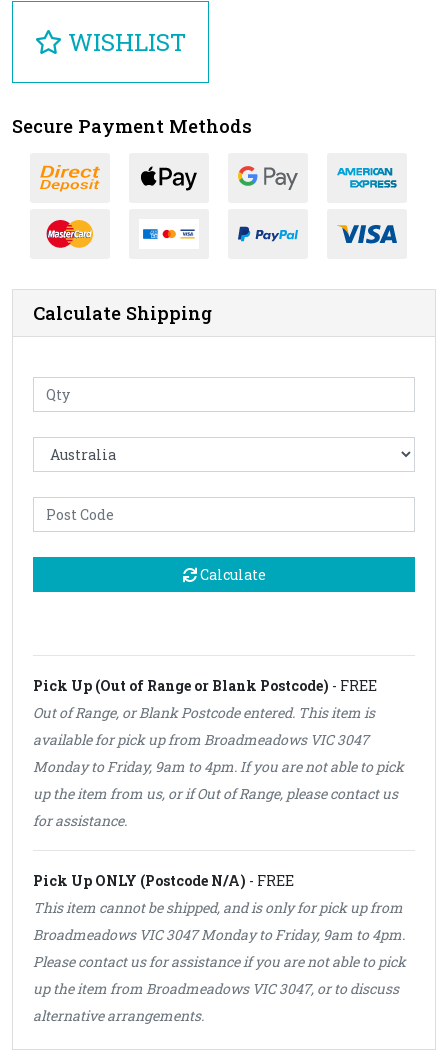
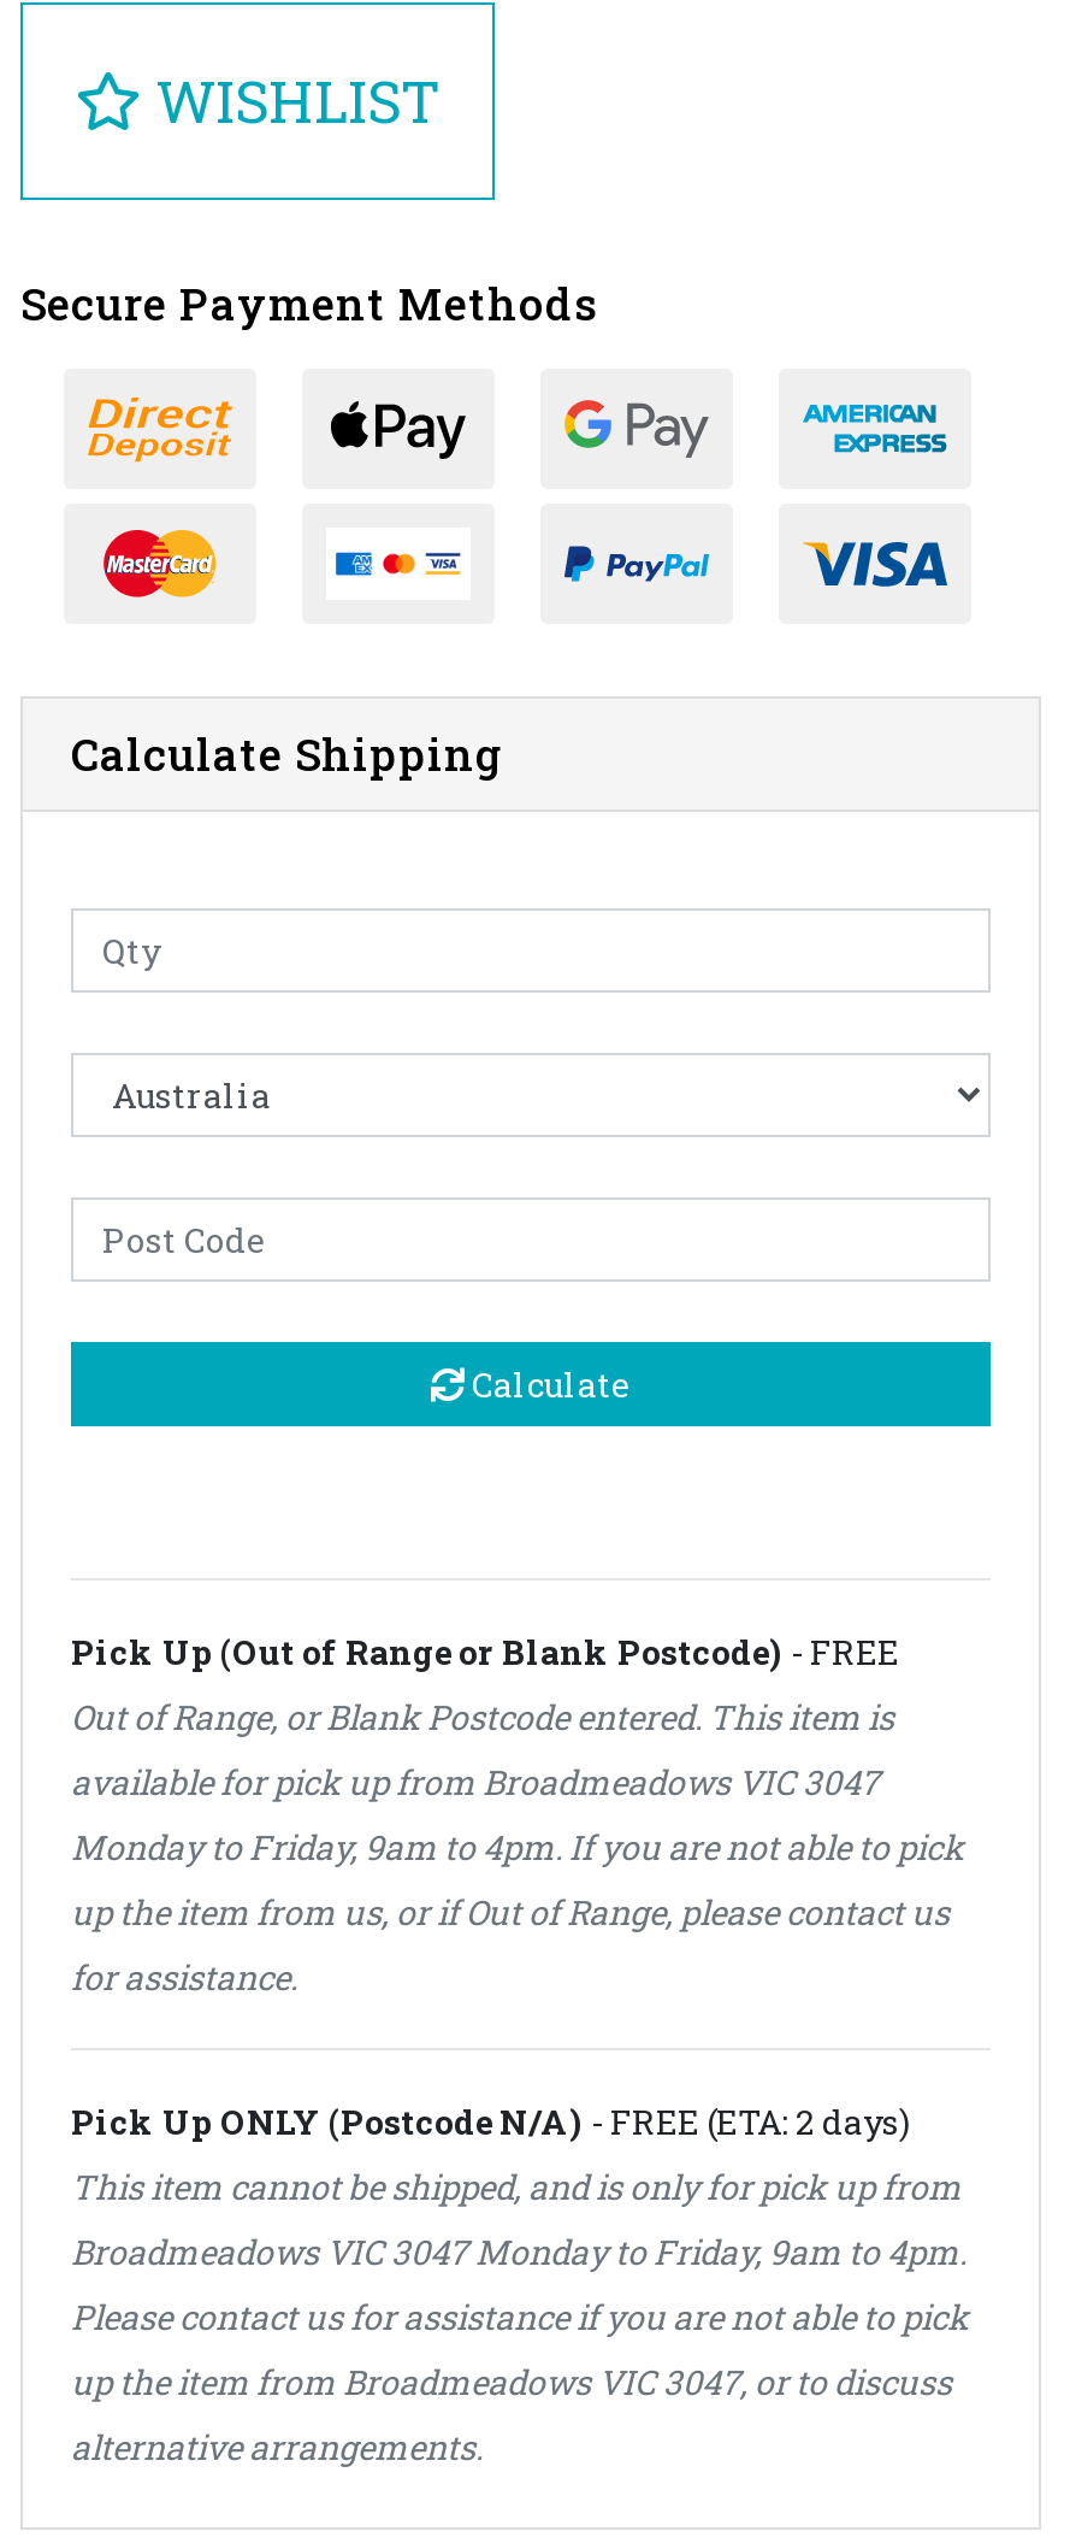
- Pick Up ONLY (Postcode N/A) - FREE
+ Pick Up ONLY (Postcode N/A) - FREE (ETA: 2 days)
